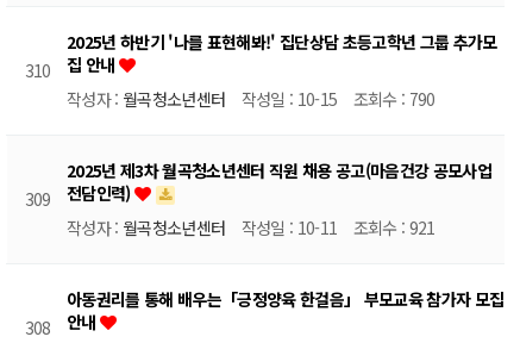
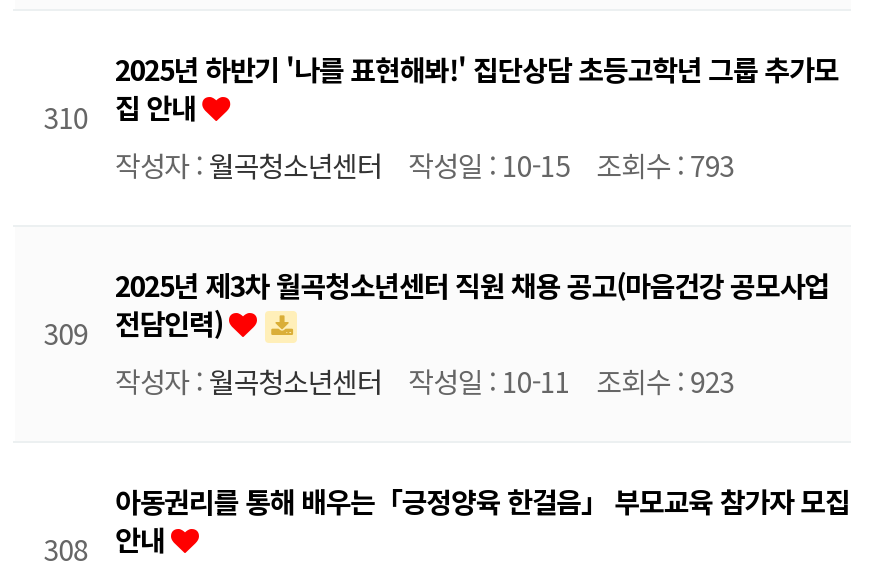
- 작성자 : 월곡청소년센터 작성일 : 10-15 조회수 : 790
+ 작성자 : 월곡청소년센터 작성일 : 10-15 조회수 : 793

- 작성자 : 월곡청소년센터 작성일 : 10-11 조회수 : 921
+ 작성자 : 월곡청소년센터 작성일 : 10-11 조회수 : 923
